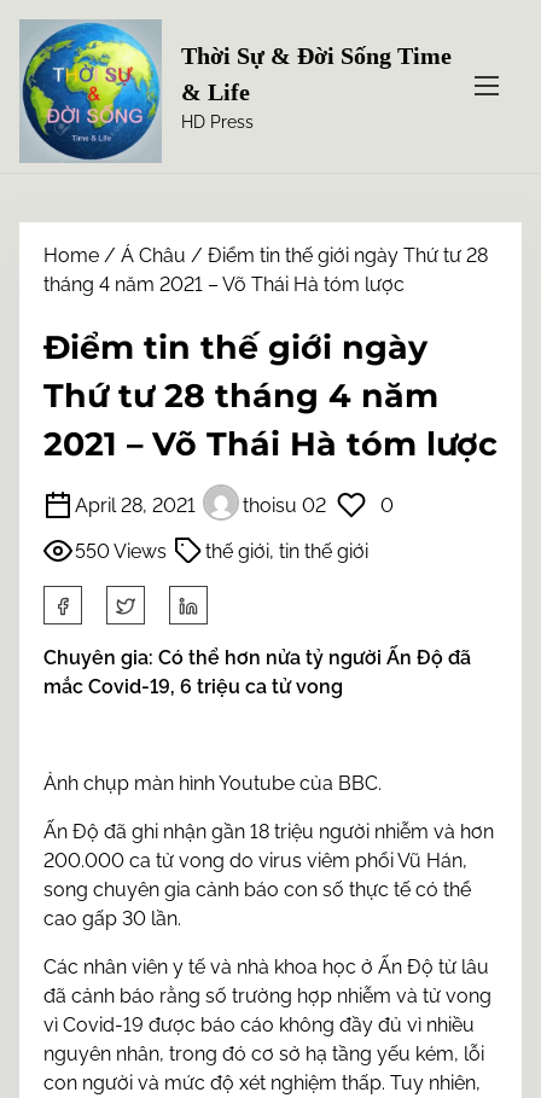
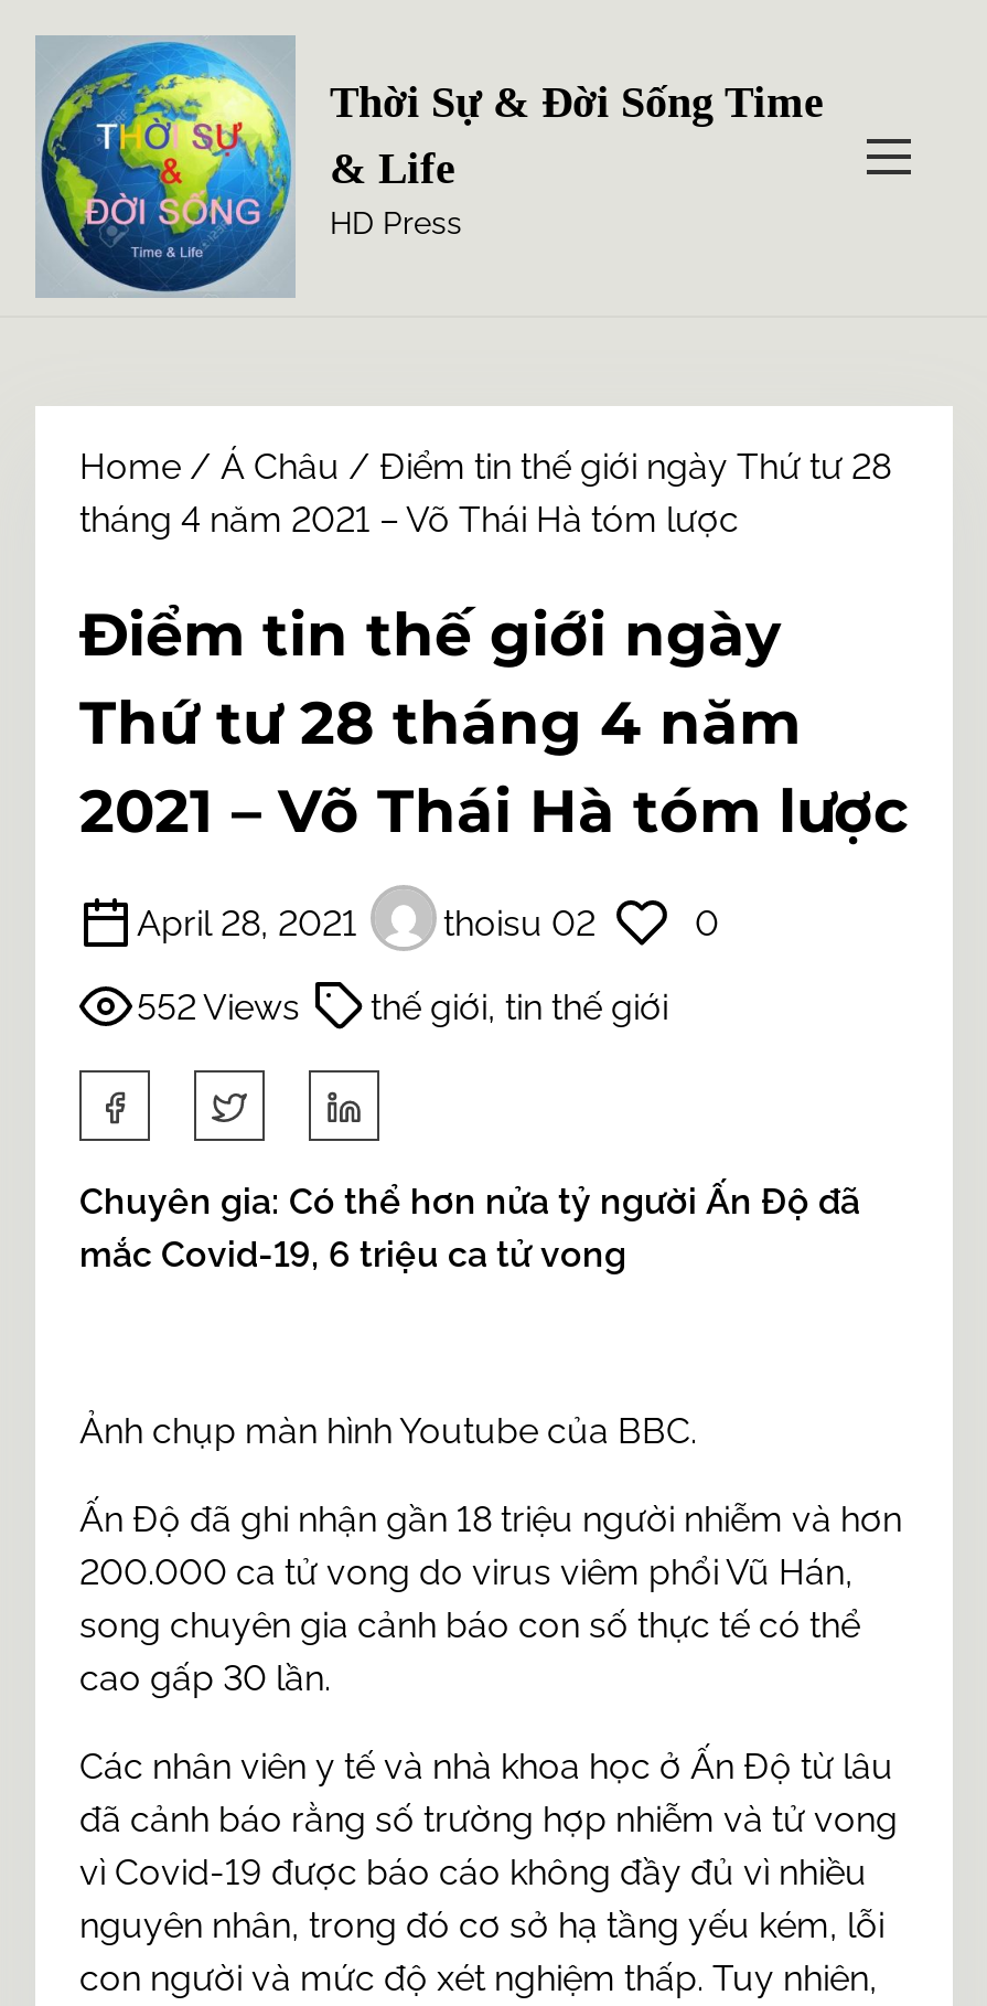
- 550 Views thế giới, tin thế giới
+ 552 Views thế giới, tin thế giới
